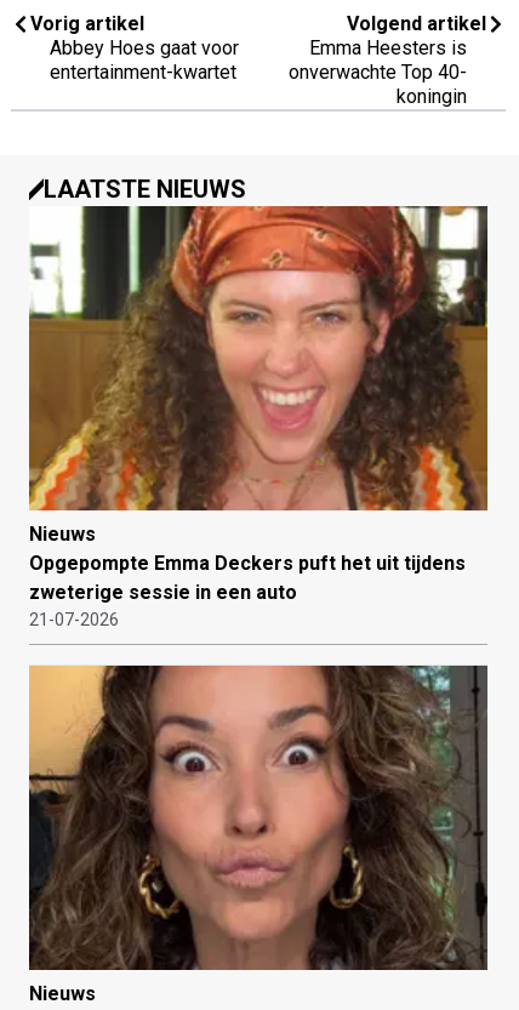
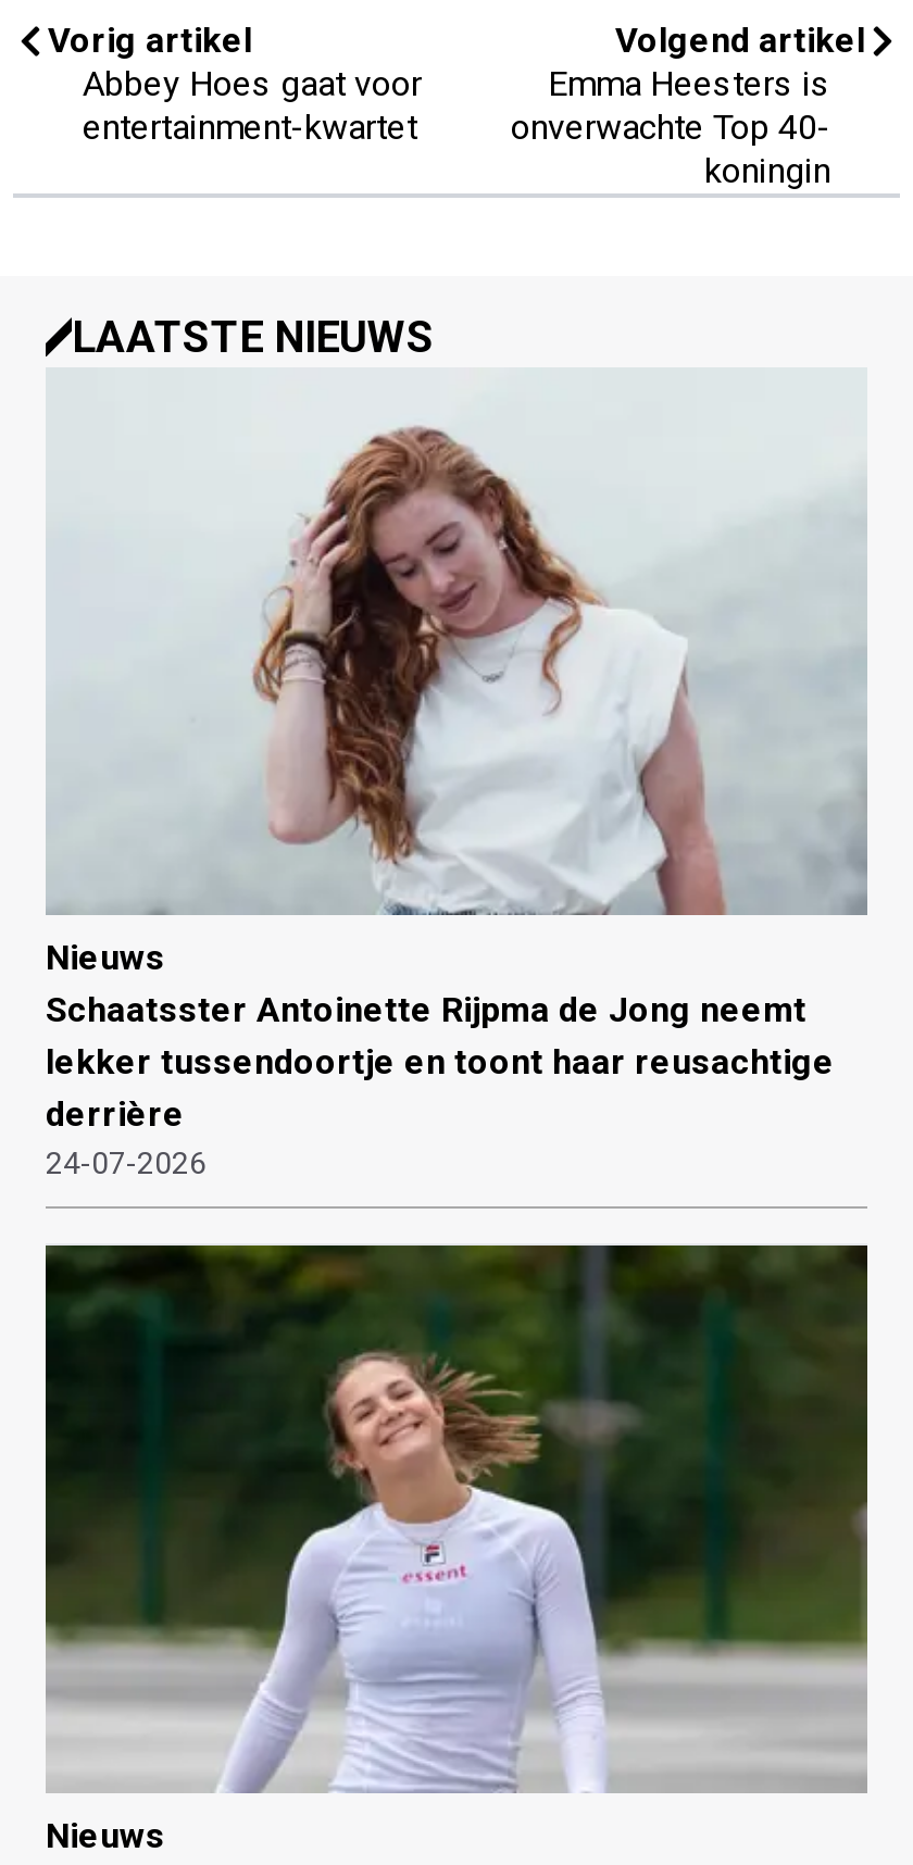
- [image]
- Opgepompte Emma Deckers puft het uit tijdens
- zweterige sessie in een auto
- 21-07-2026
+ [image]
+ Schaatsster Antoinette Rijpma de Jong neemt
+ lekker tussendoortje en toont haar reusachtige
+ derrière
+ 24-07-2026

- [image]
+ [image]
